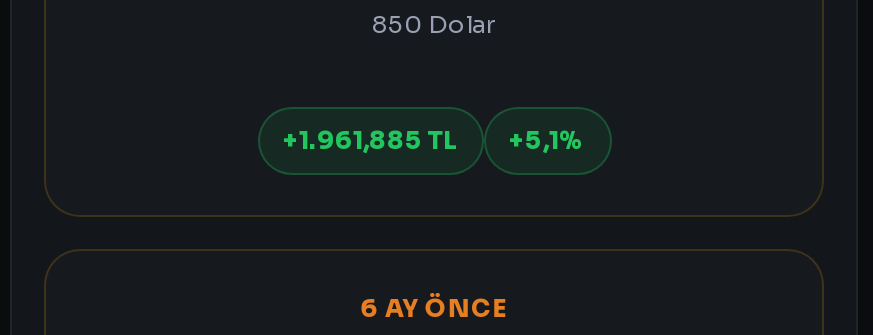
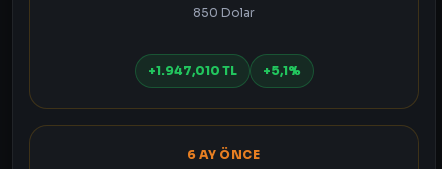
- +1.961,885 TL +5,1%
+ +1.947,010 TL +5,1%
